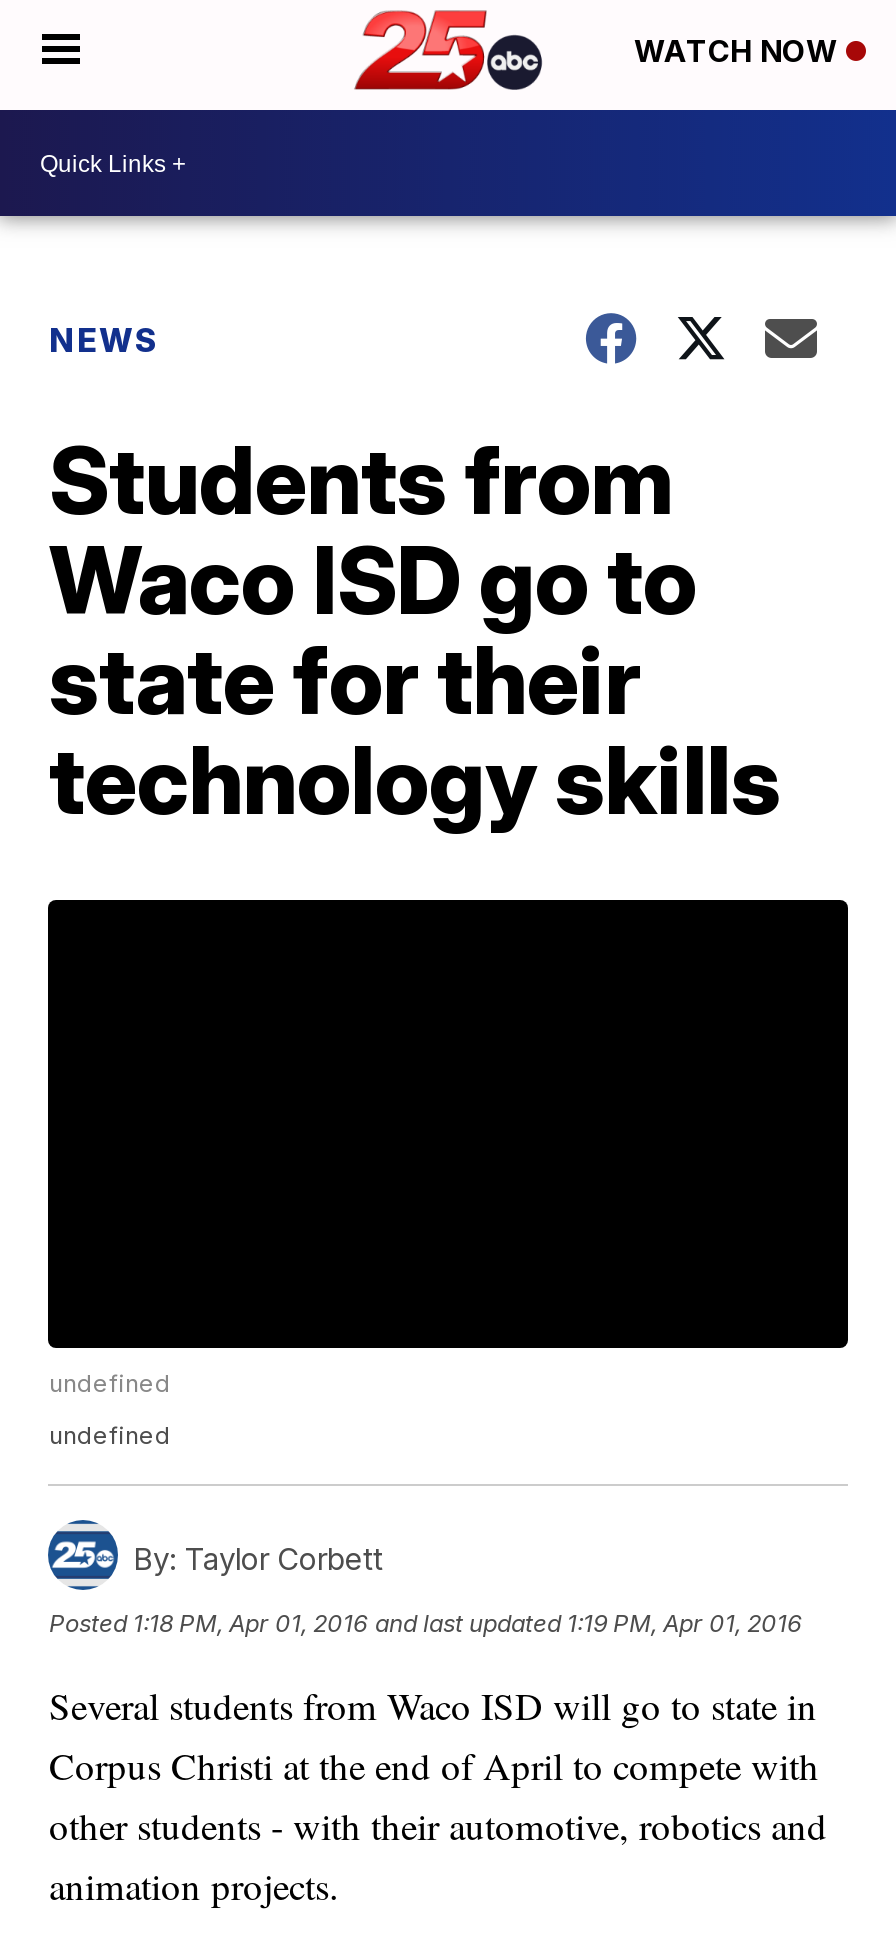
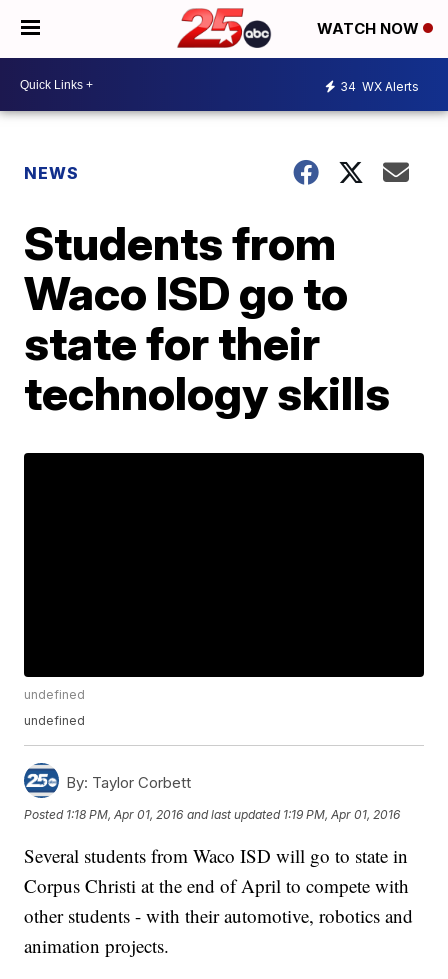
+ 34 WX Alerts
